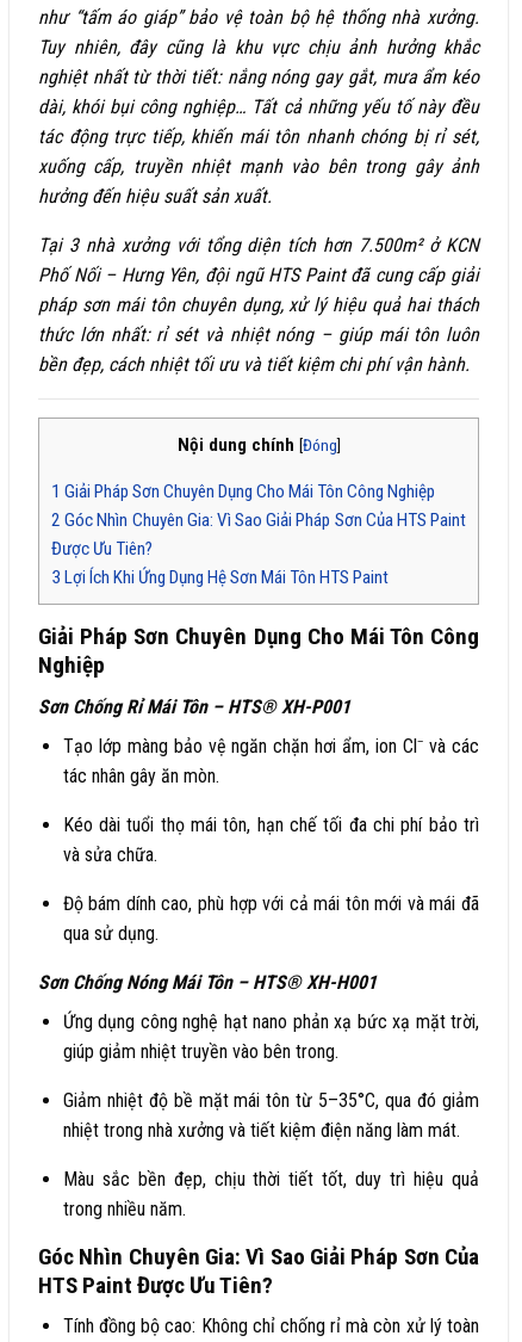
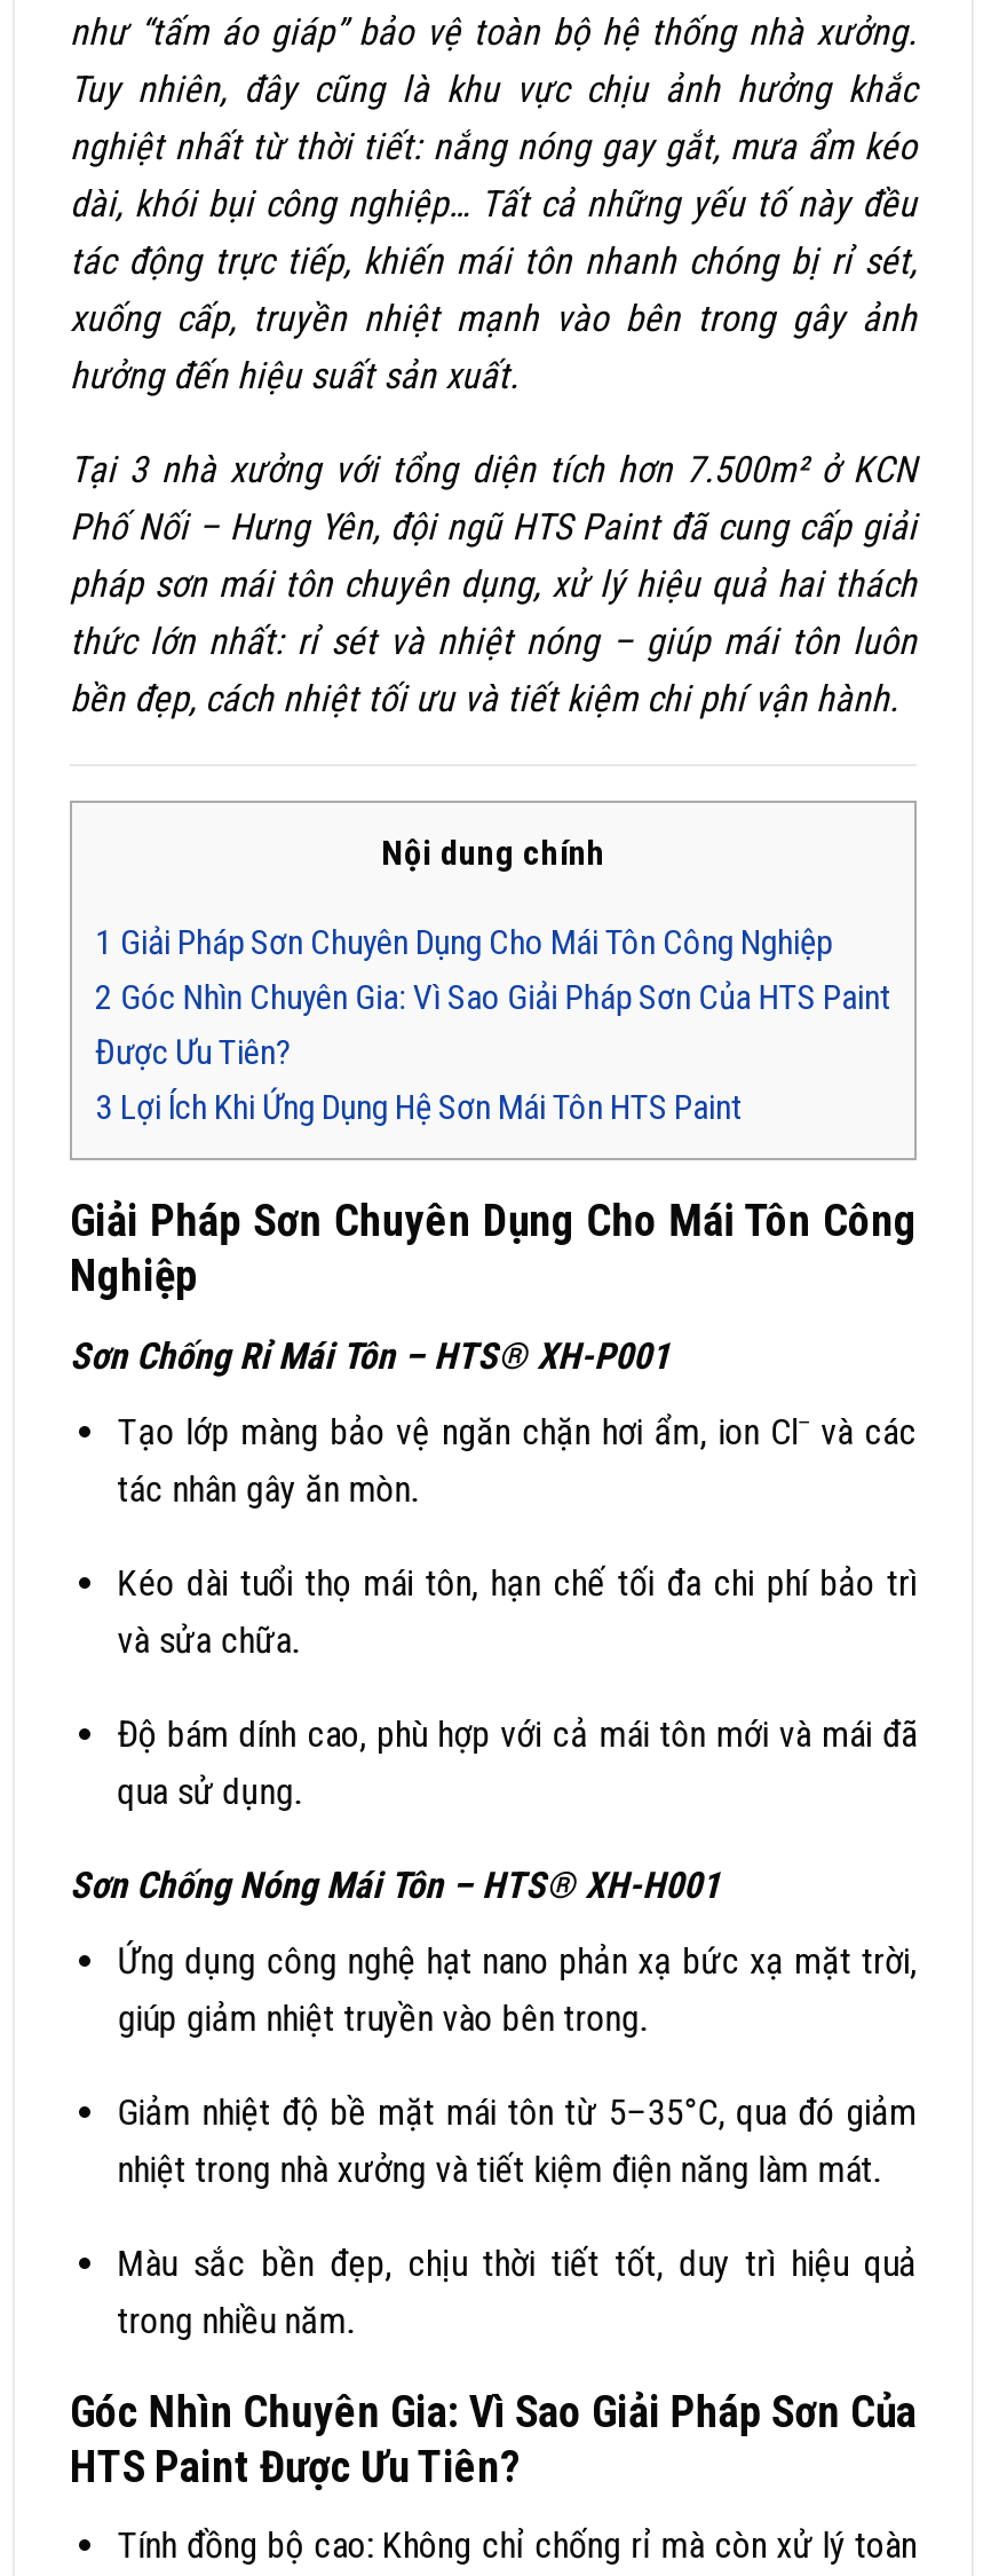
- Nội dung chính [Đóng]
+ Nội dung chính
